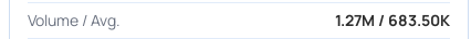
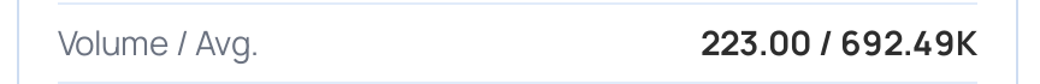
- 1.27M / 683.50K
+ 223.00 / 692.49K
